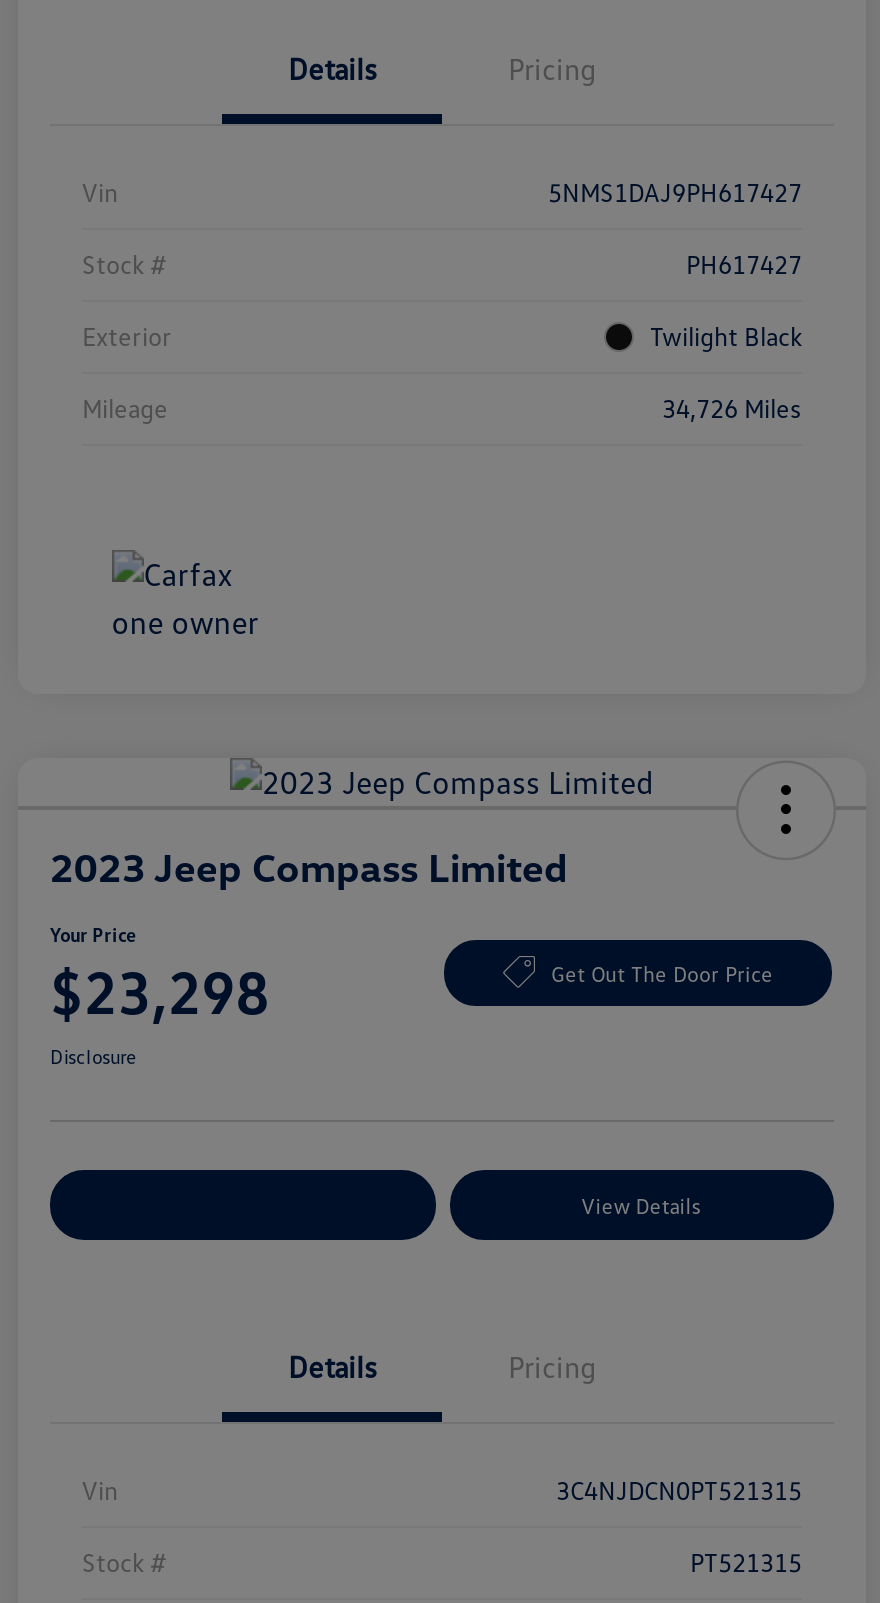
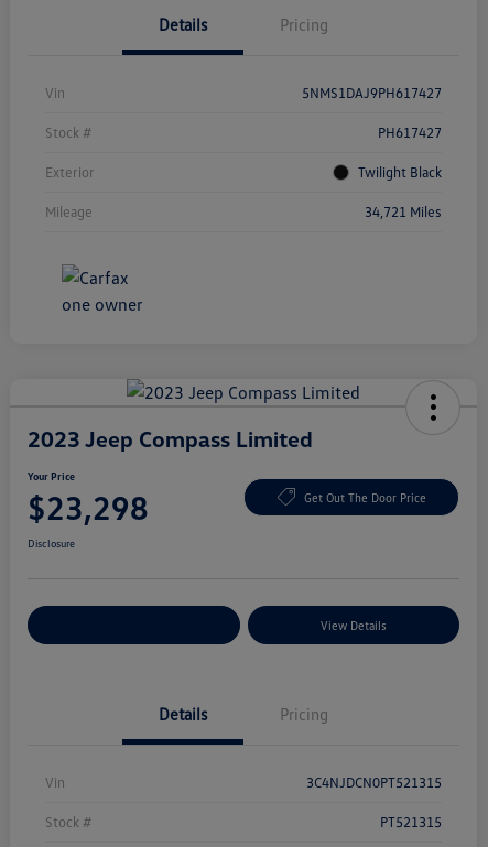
- 34,726 Miles
+ 34,721 Miles
